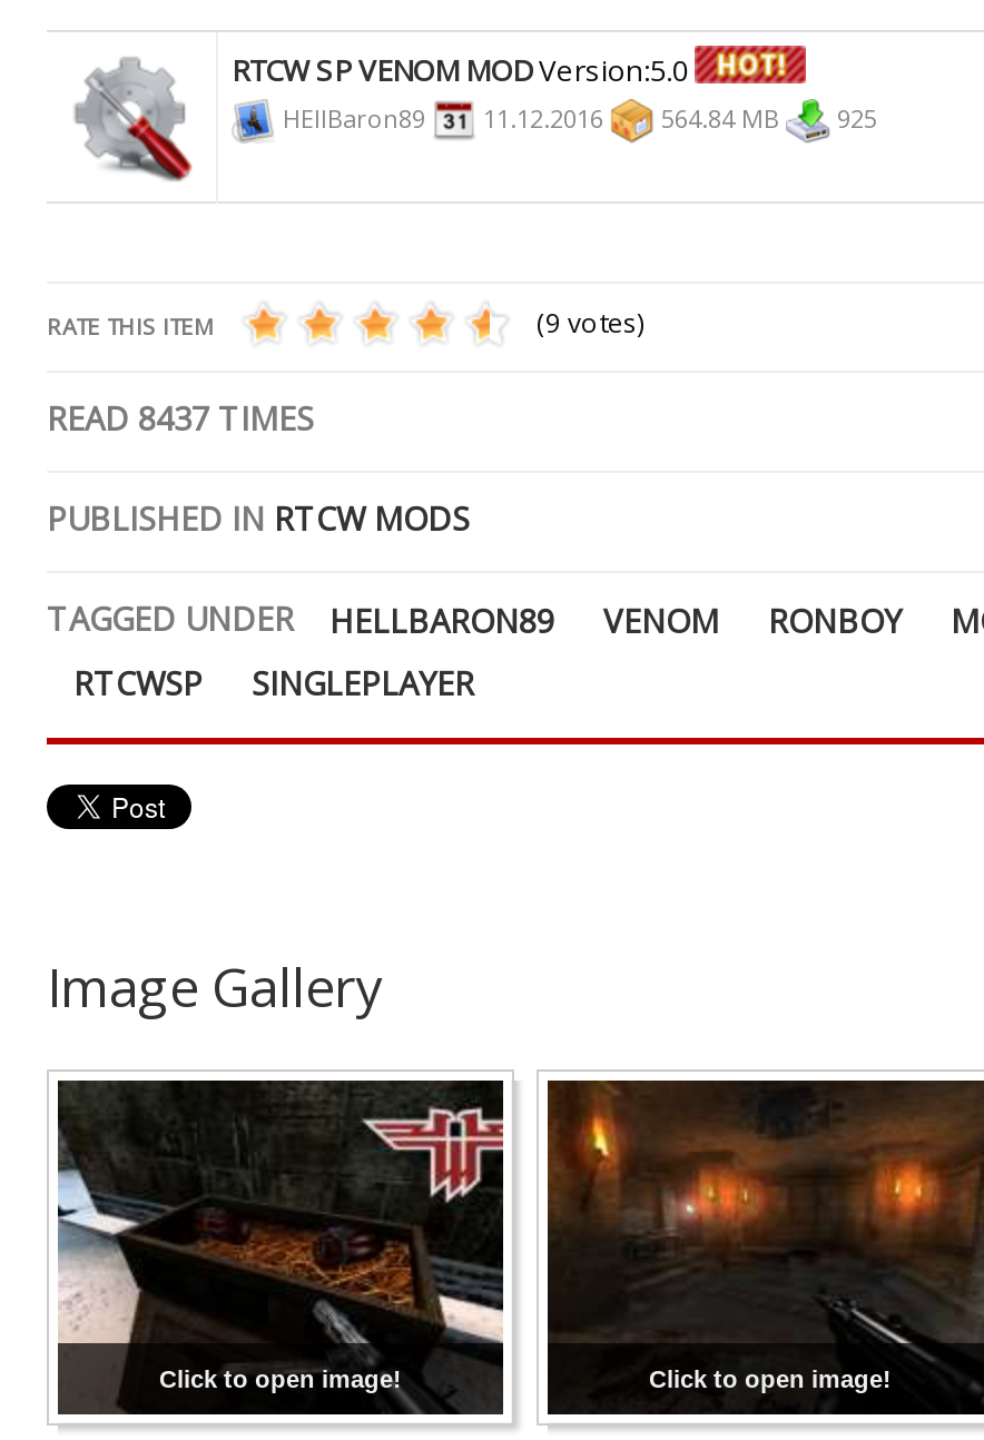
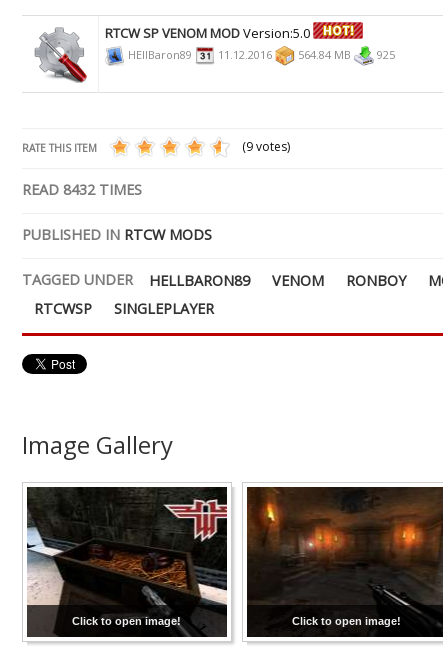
- READ 8437 TIMES
+ READ 8432 TIMES
